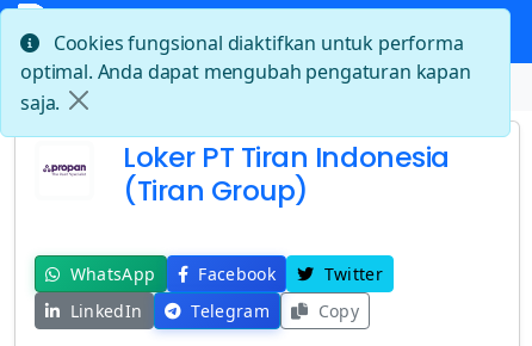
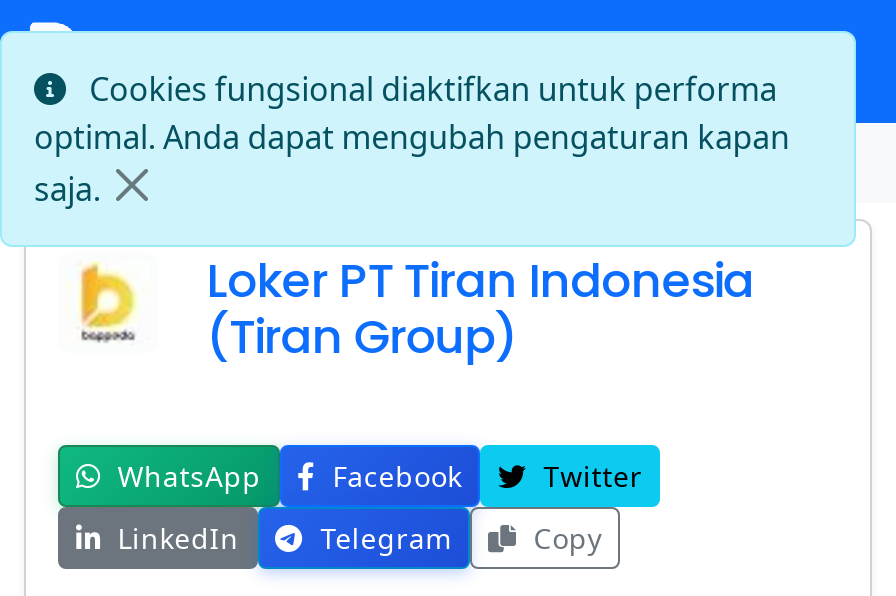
- [image]
+ [image]
